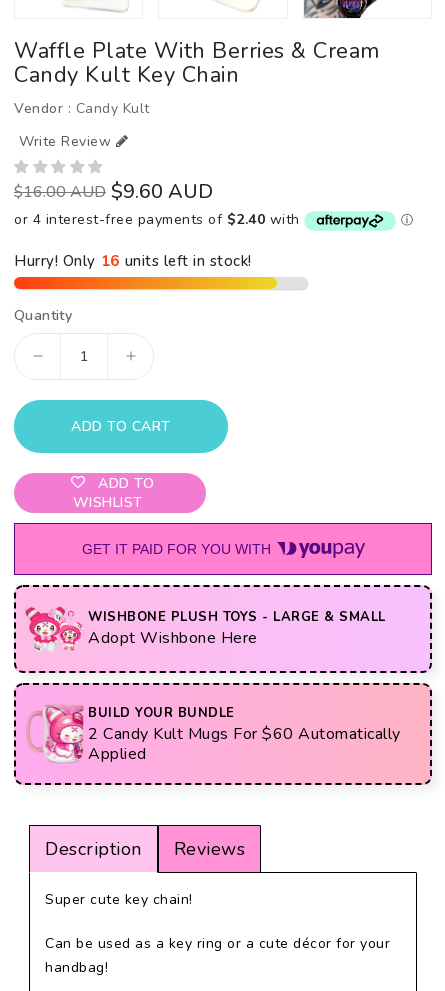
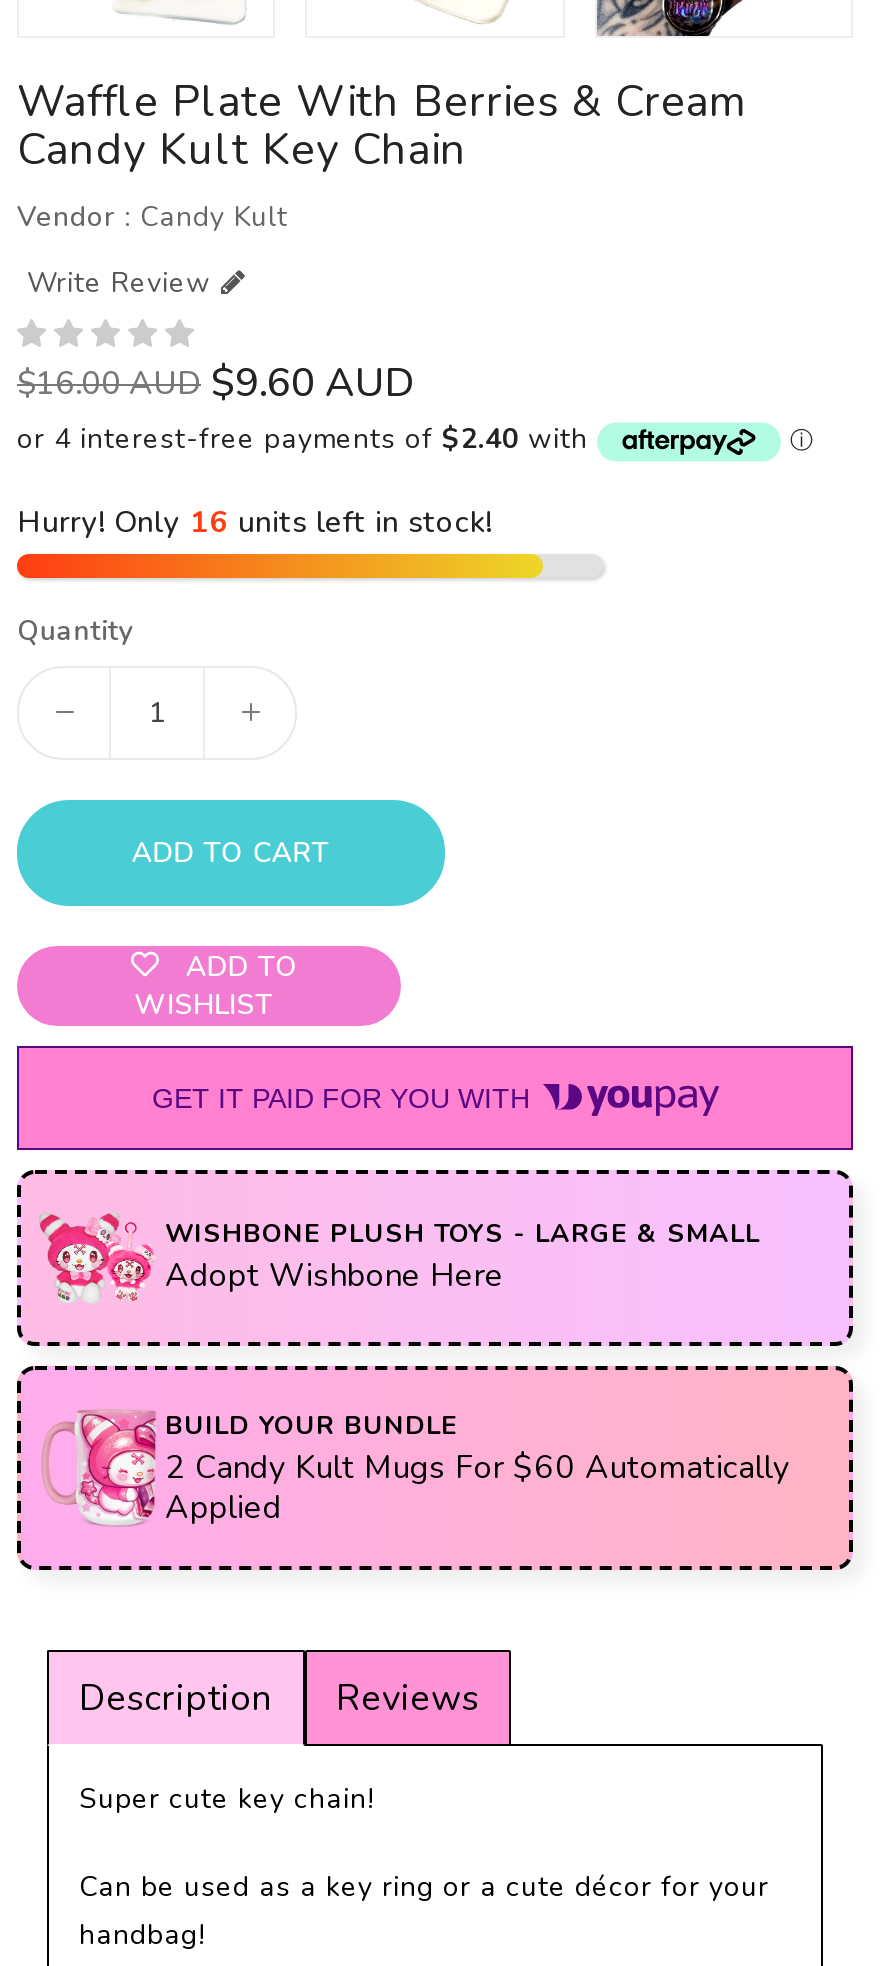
- Hurry! Only 16 units left in stock!
+ Hurry! Only
+ units left in stock!
